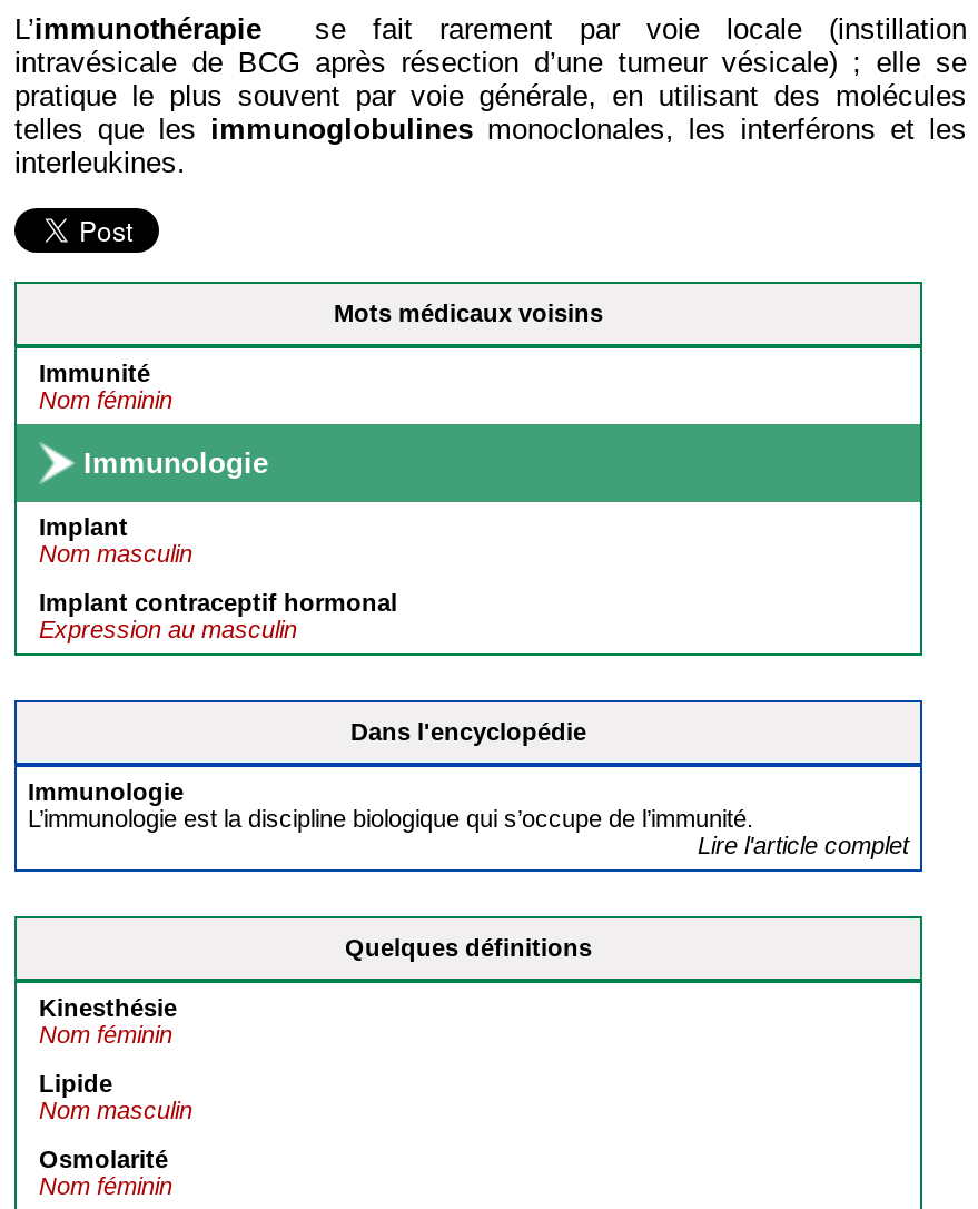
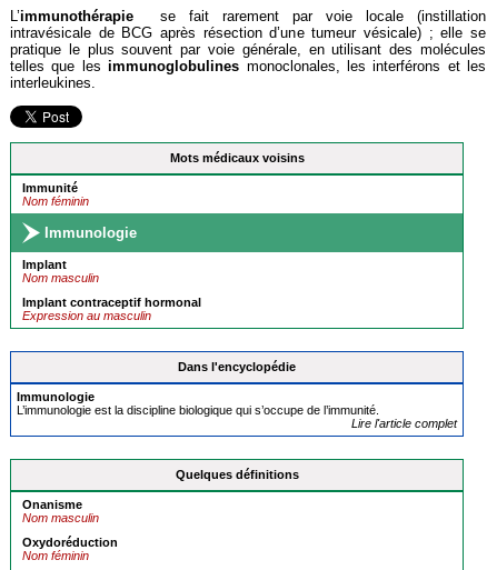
- Kinesthésie
- Nom féminin
- Lipide
+ Onanisme

- Osmolarité
+ Oxydoréduction
